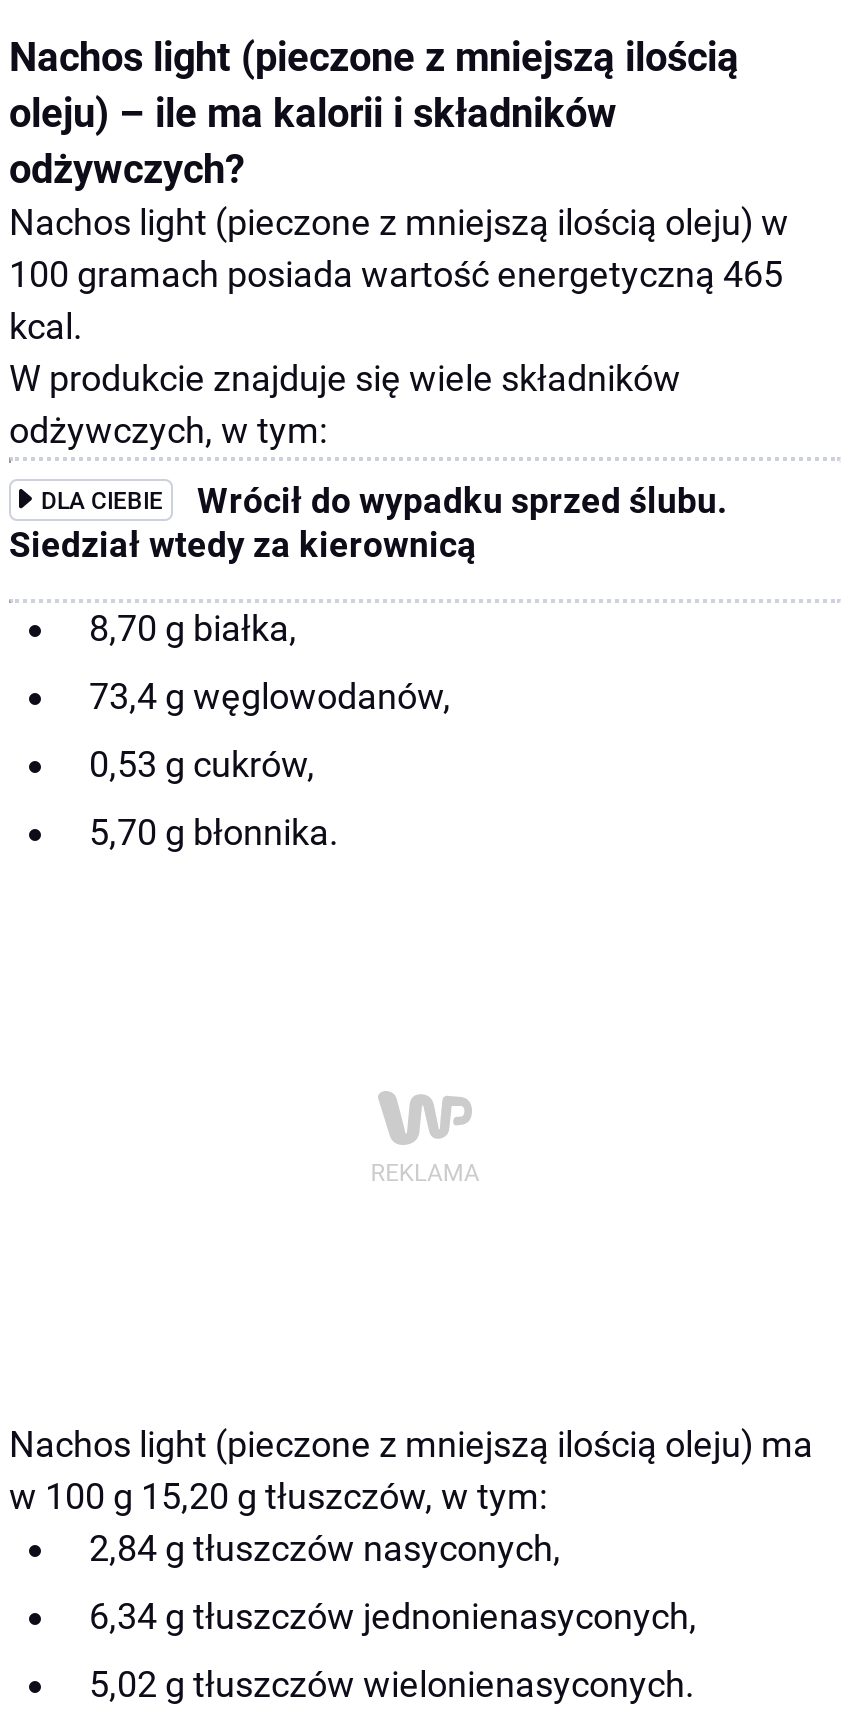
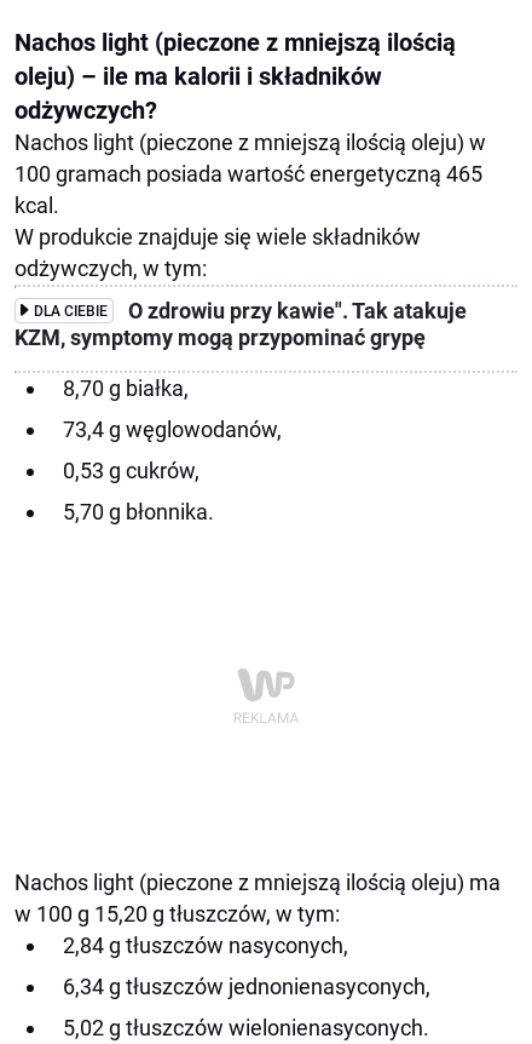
- Wrócił do wypadku sprzed ślubu.
- Siedział wtedy za kierownicą
+ O zdrowiu przy kawie". Tak atakuje
+ KZM, symptomy mogą przypominać grypę
